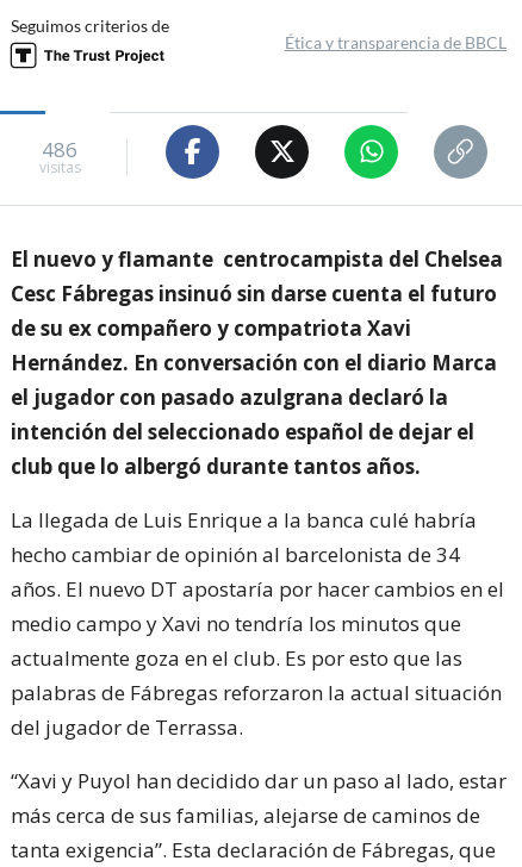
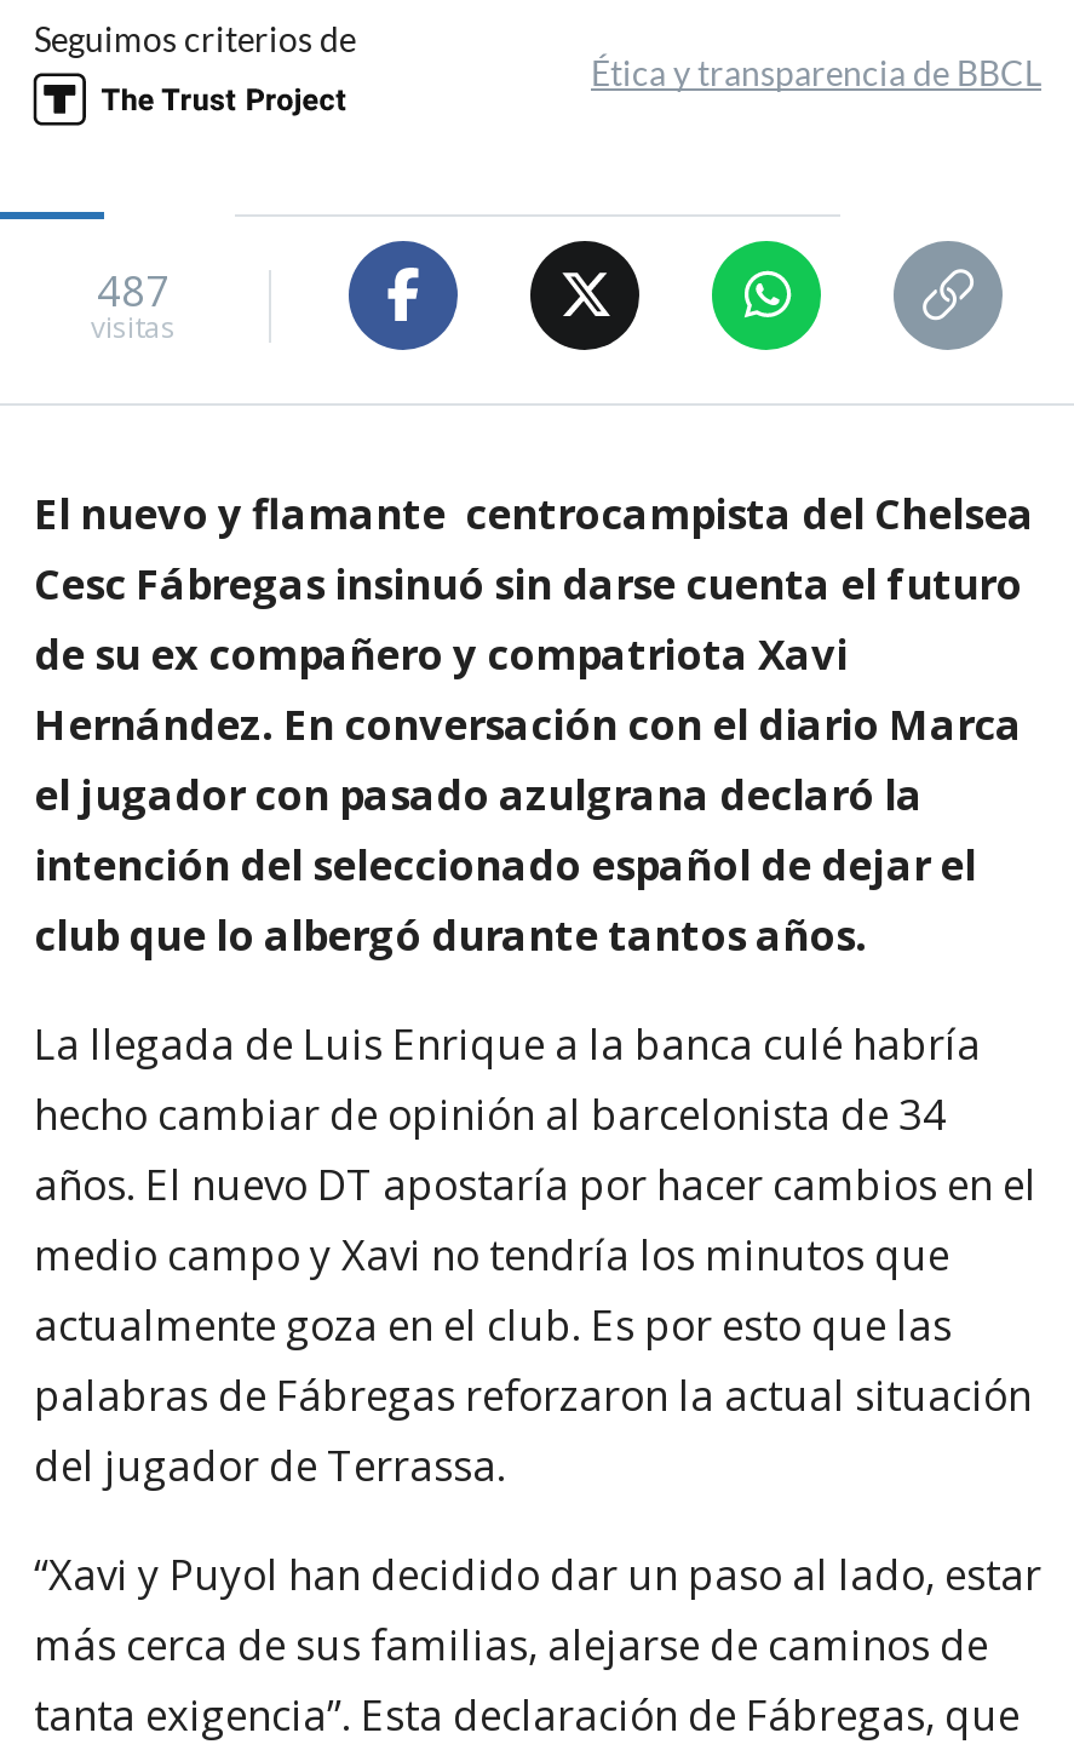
- 486
+ 487
